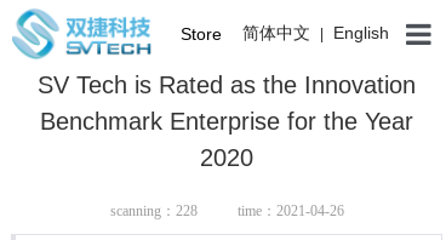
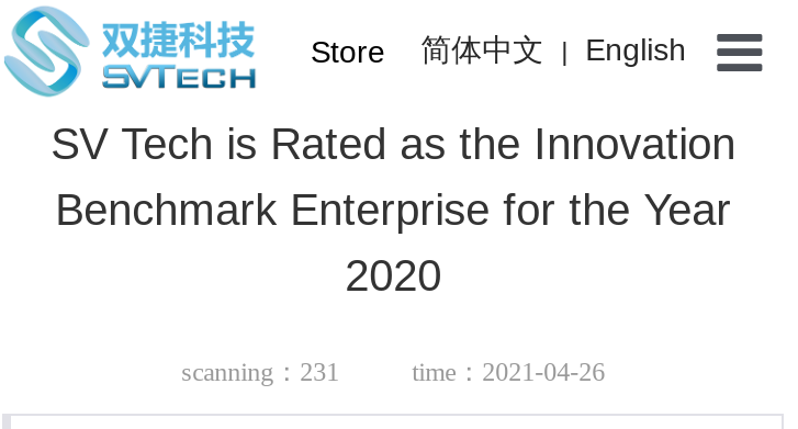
- scanning：228
+ scanning：231
